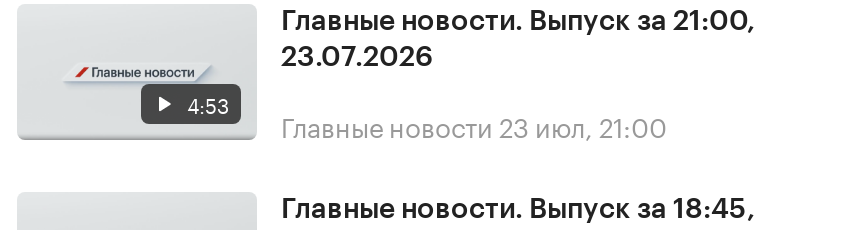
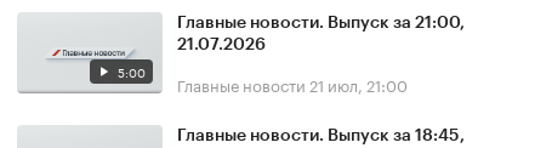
- 23.07.2026
+ 21.07.2026

- 4:53
+ 5:00

- Главные новости 23 июл, 21:00
+ Главные новости 21 июл, 21:00
